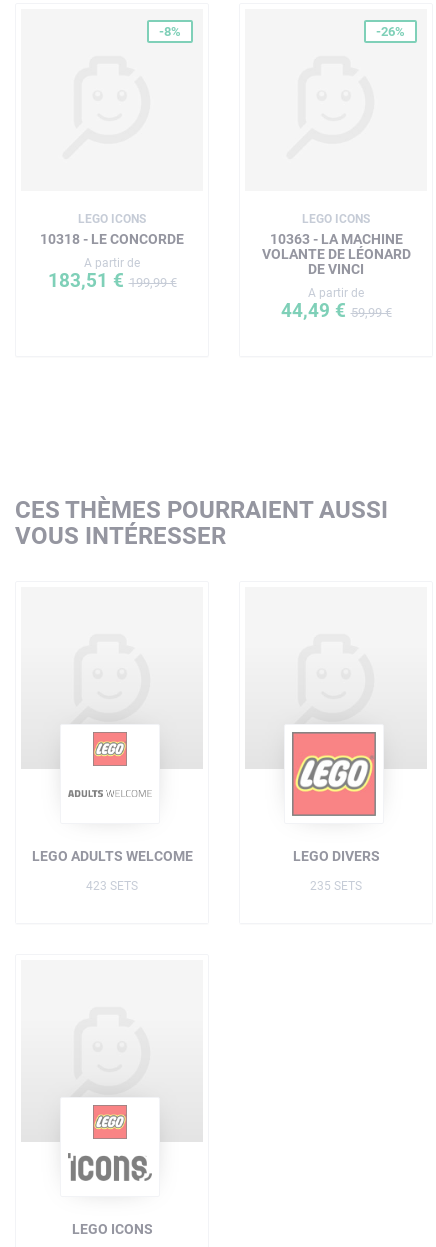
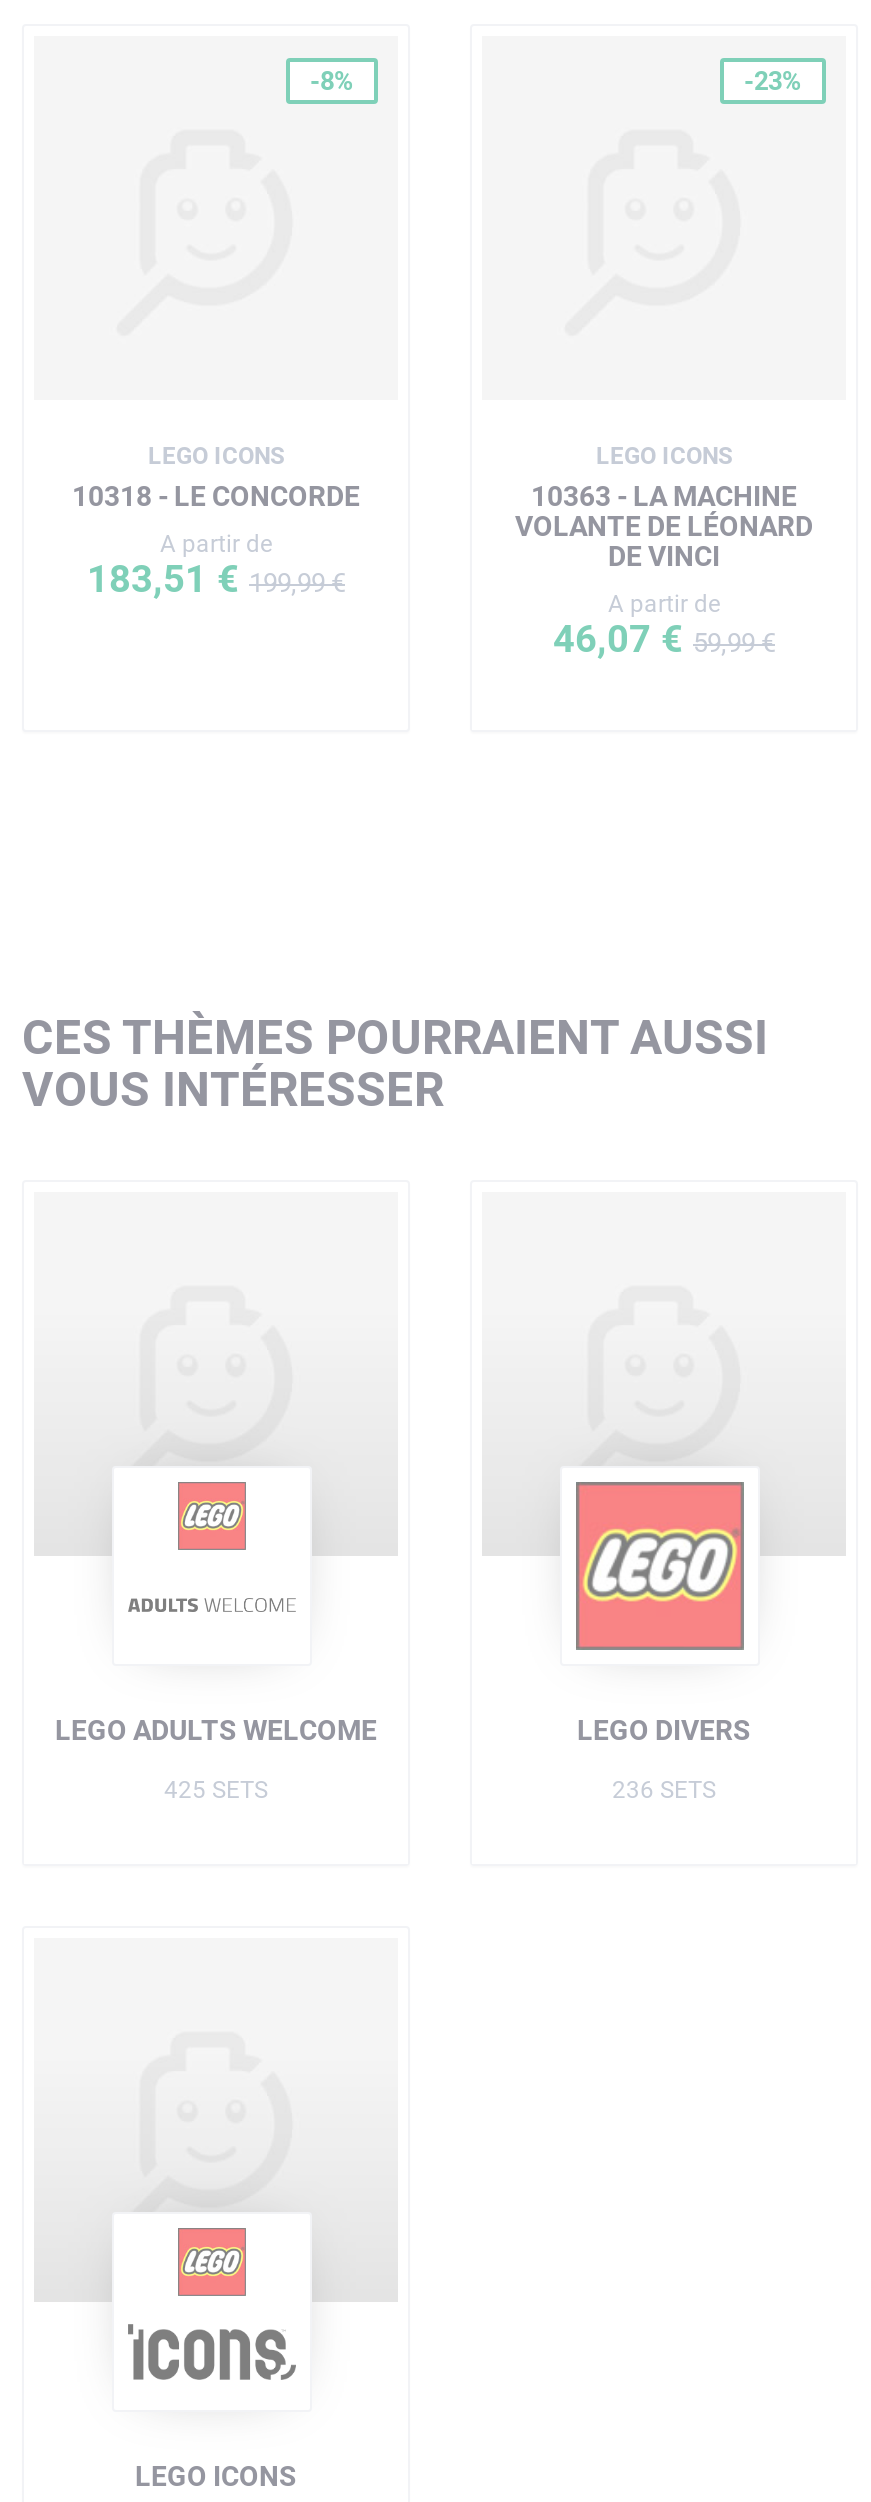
- -26%
+ -23%

- 44,49 €59,99 €
+ 46,07 €59,99 €

- 423 SETS
+ 425 SETS

- 235 SETS
+ 236 SETS
